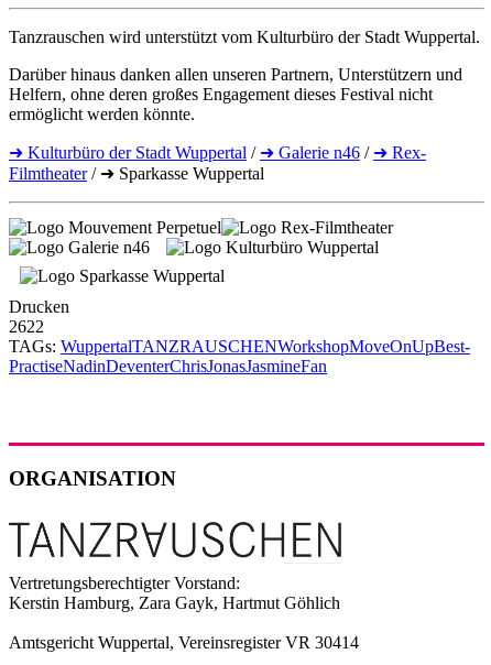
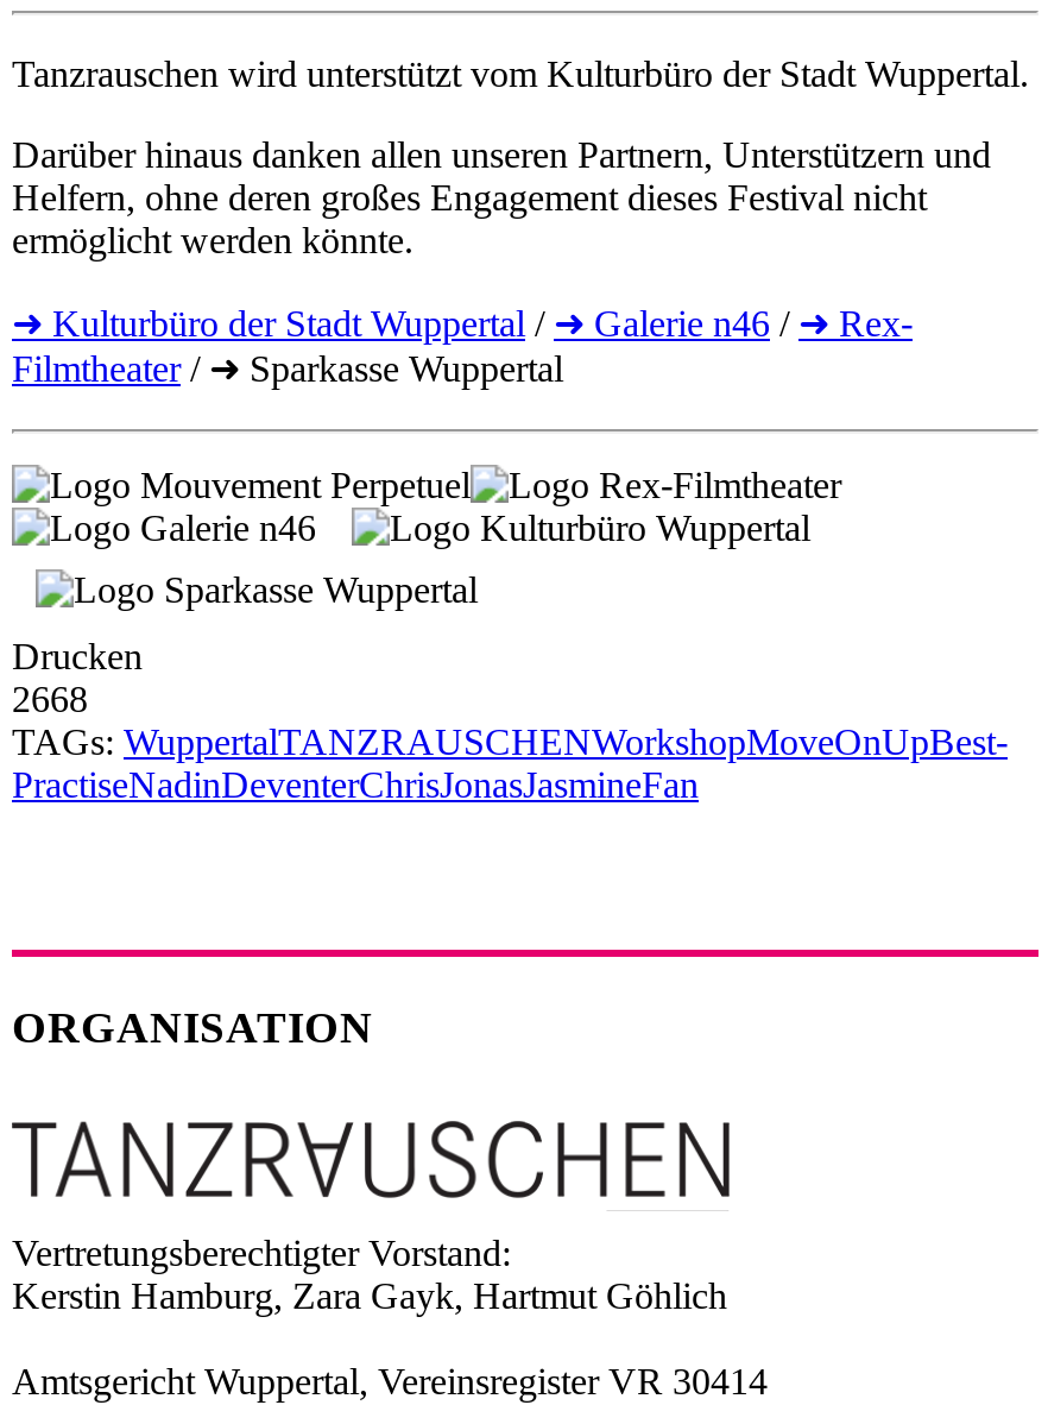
- 2622
+ 2668
